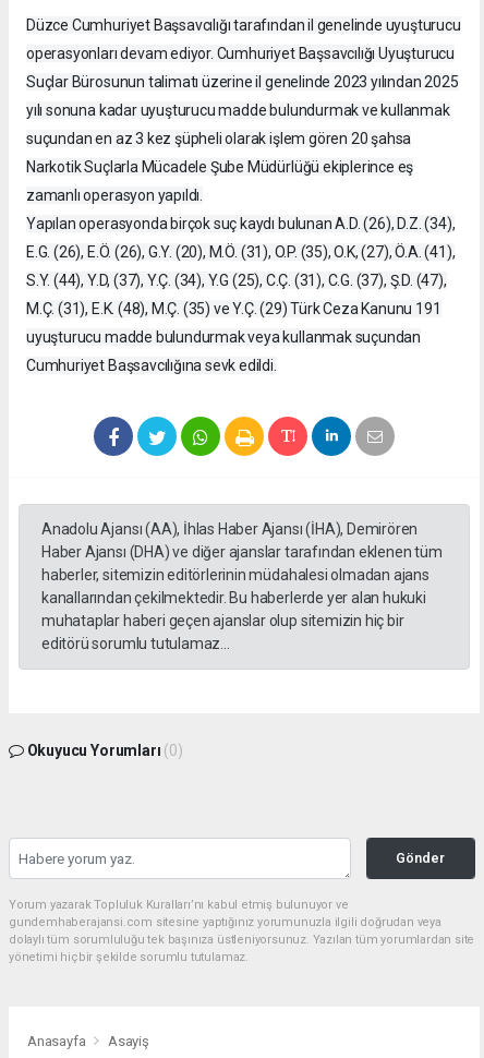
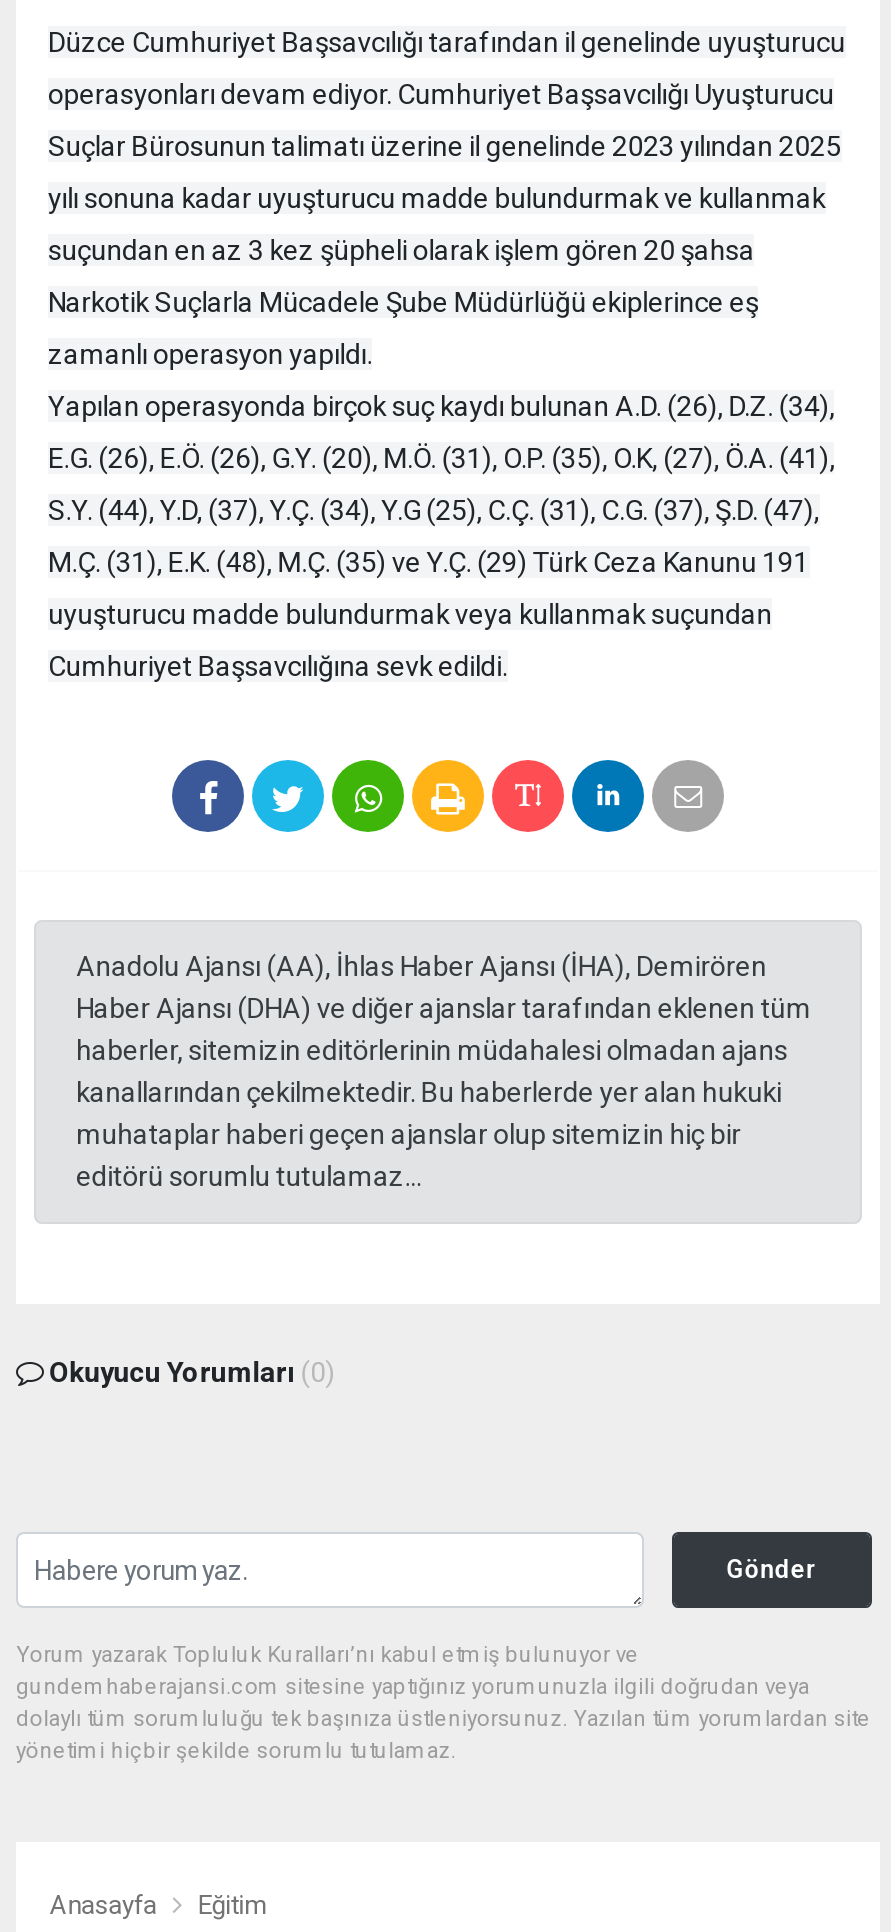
- Asayiş
+ Eğitim
